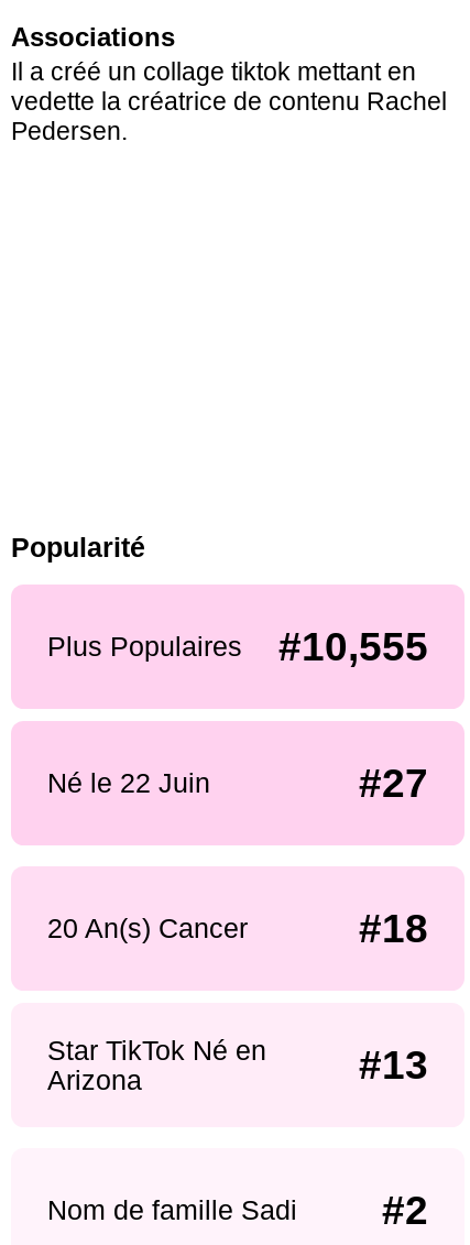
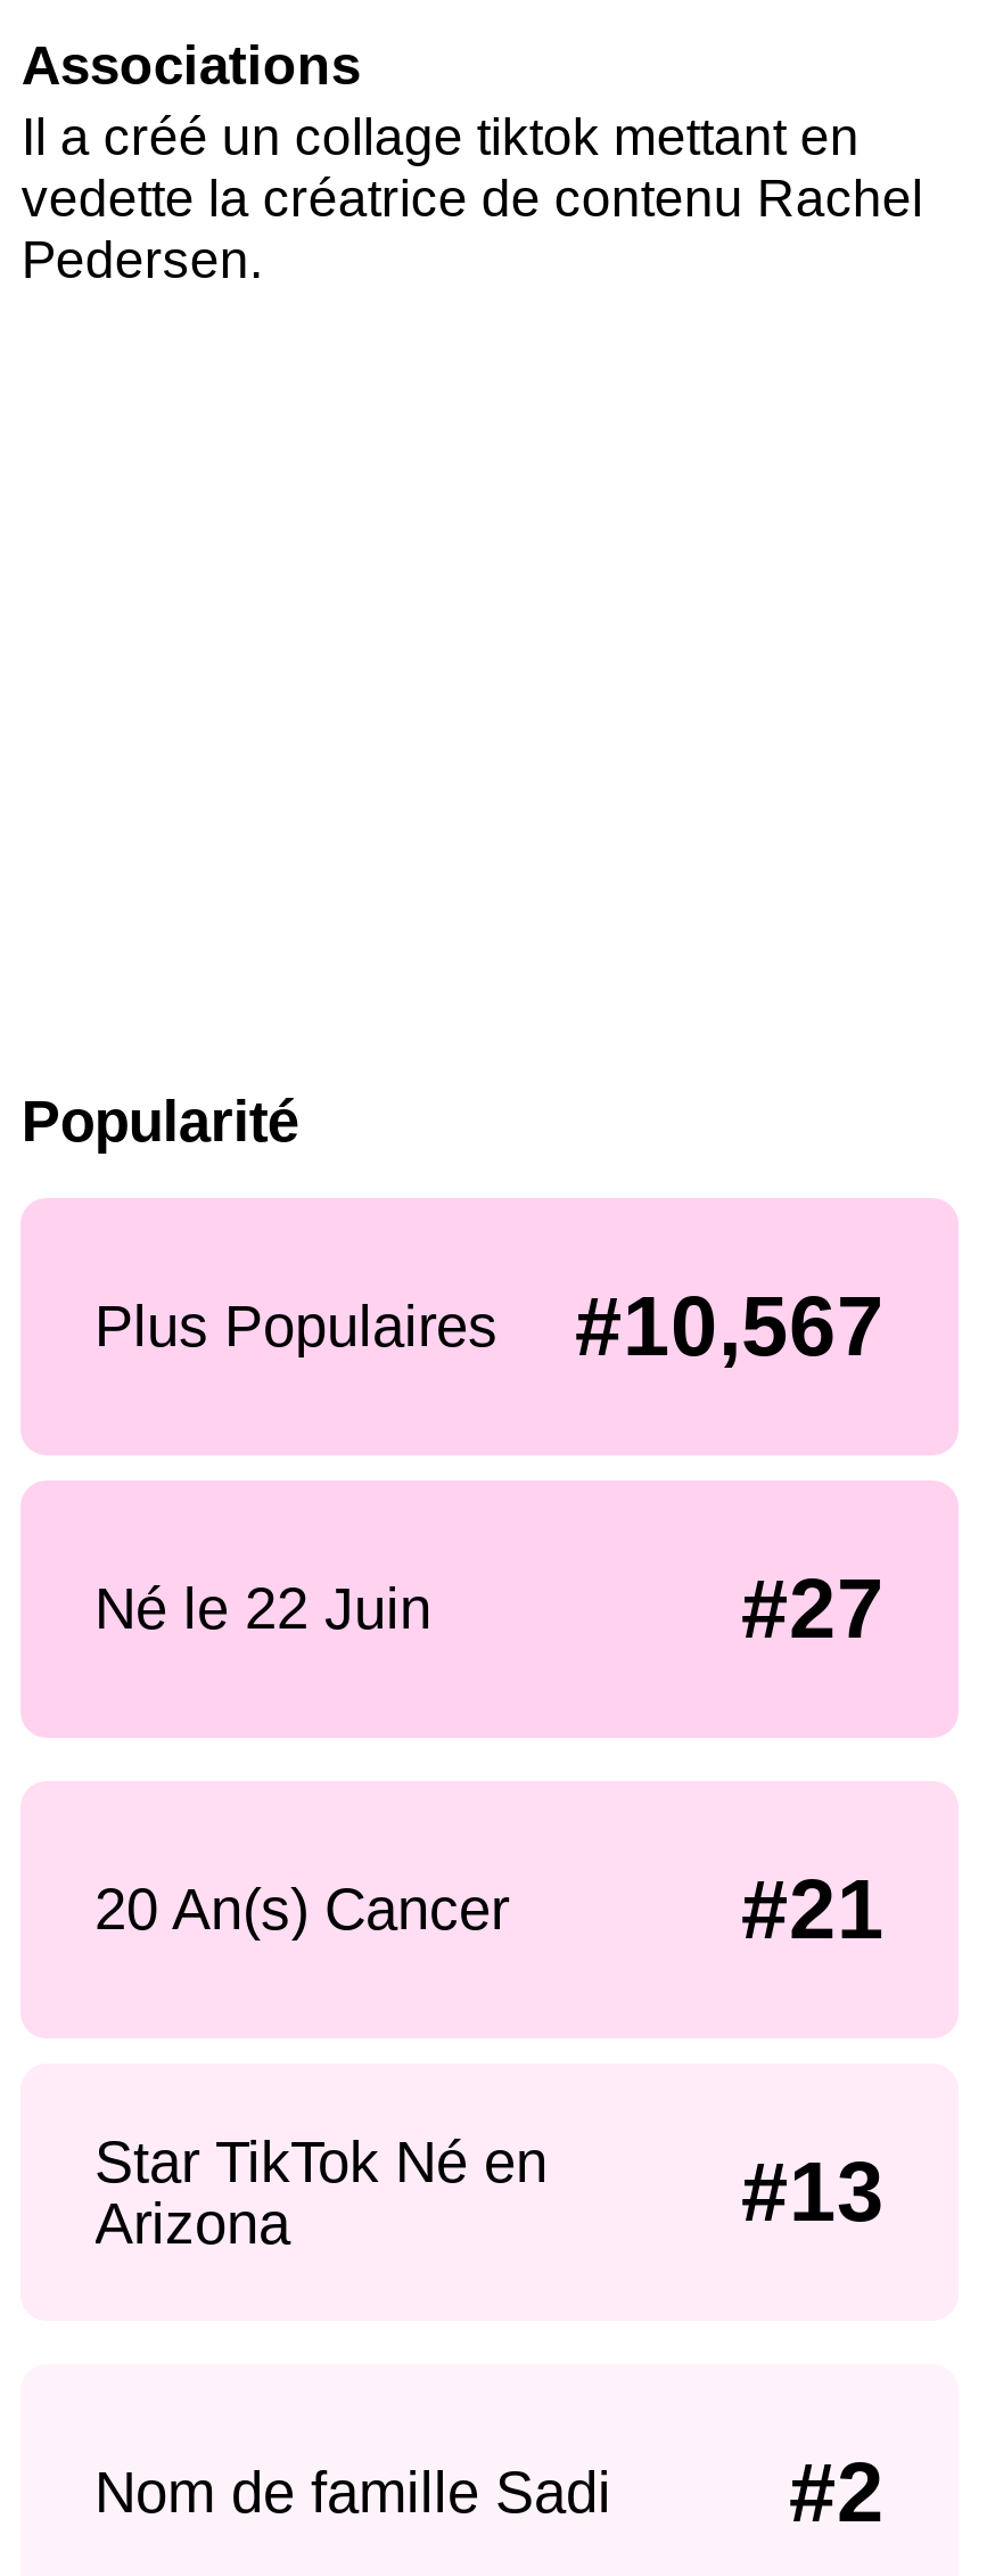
- Plus Populaires #10,555
+ Plus Populaires #10,567

- #18
+ #21
